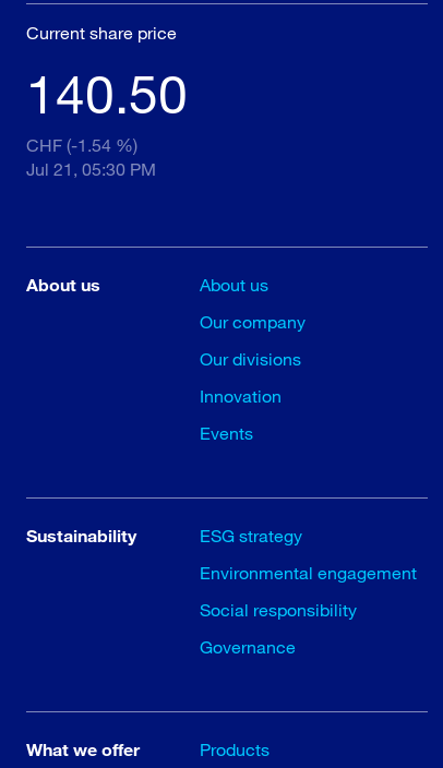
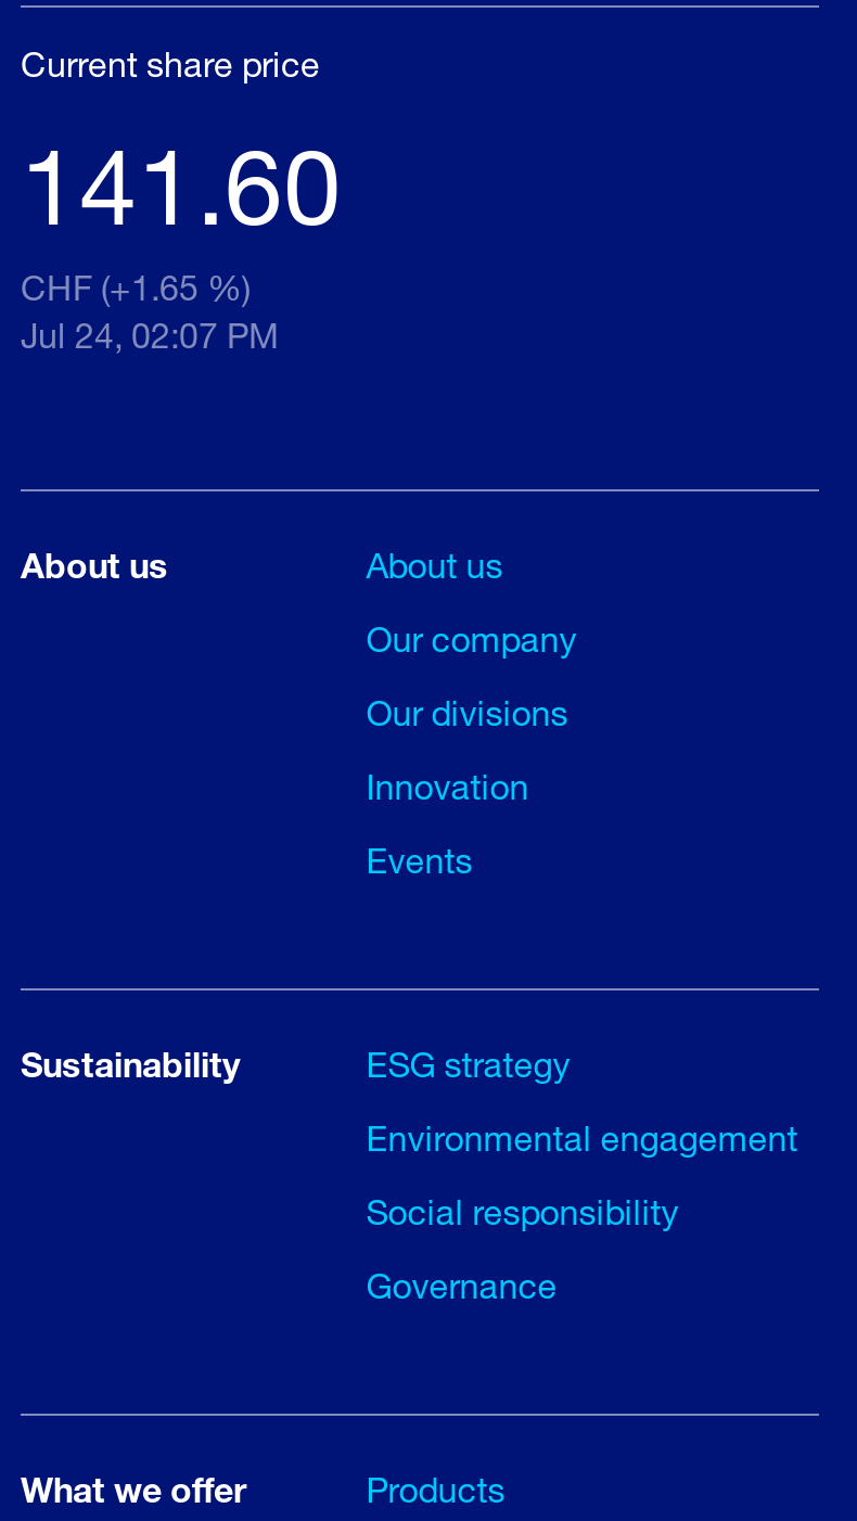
- 140.50
+ 141.60

- CHF (-1.54 %)
+ CHF (+1.65 %)

- Jul 21, 05:30 PM
+ Jul 24, 02:07 PM
